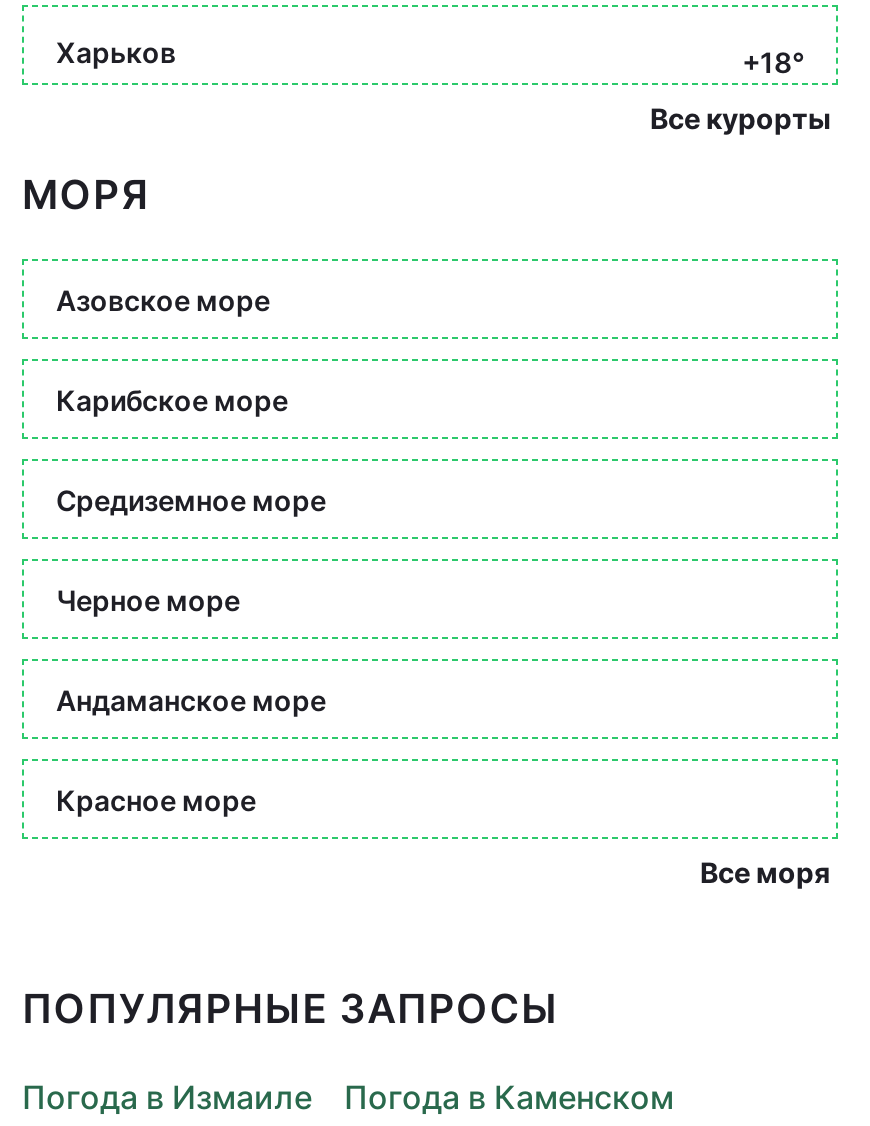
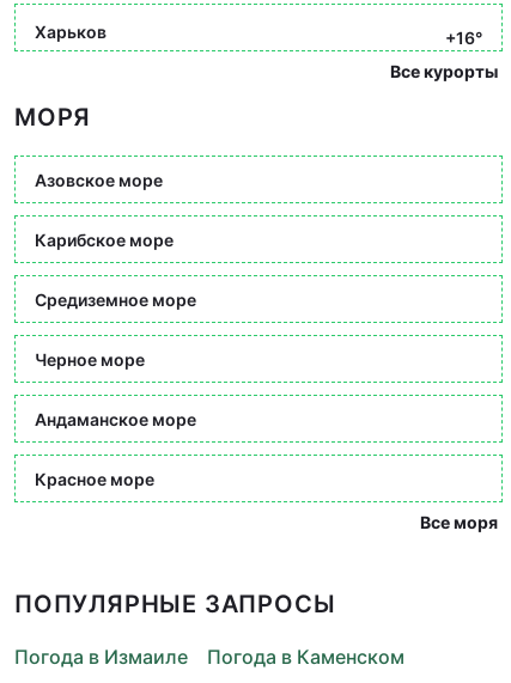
- +18°
+ +16°
